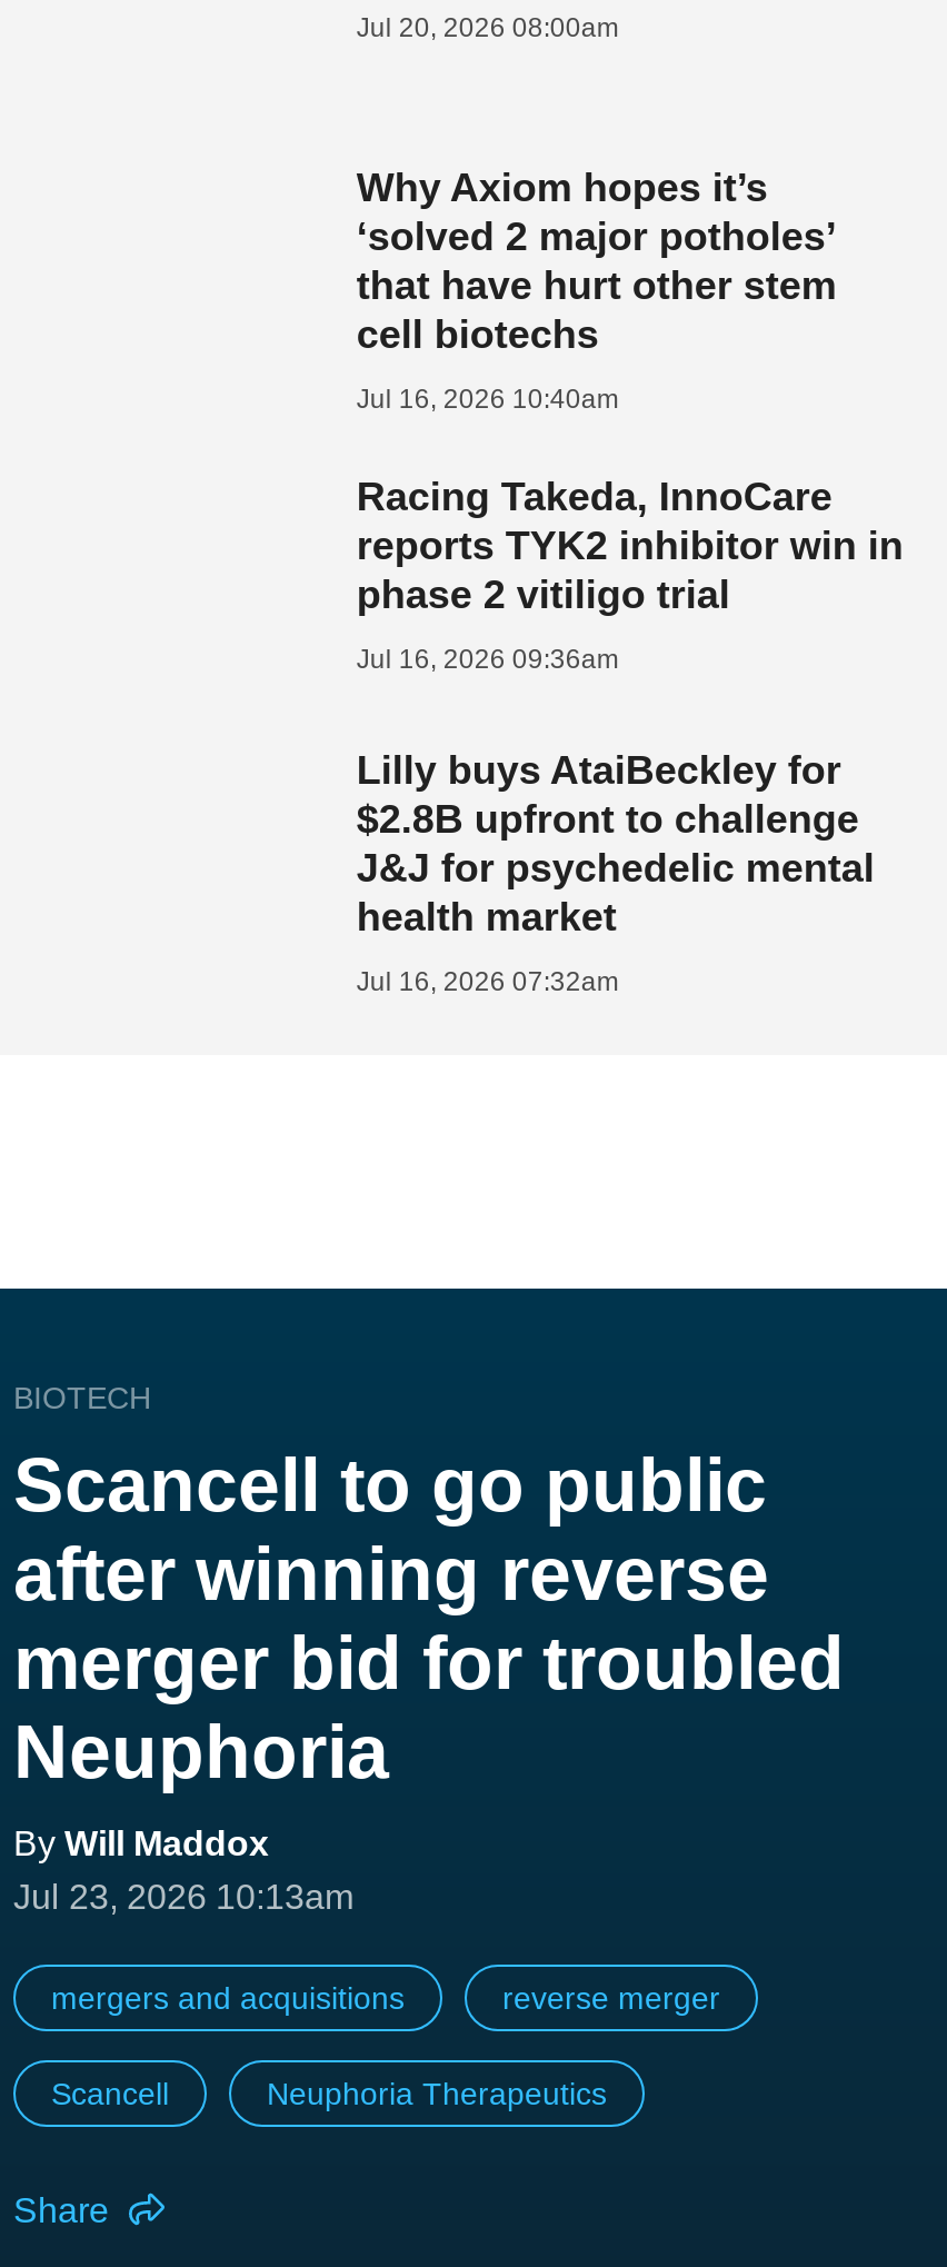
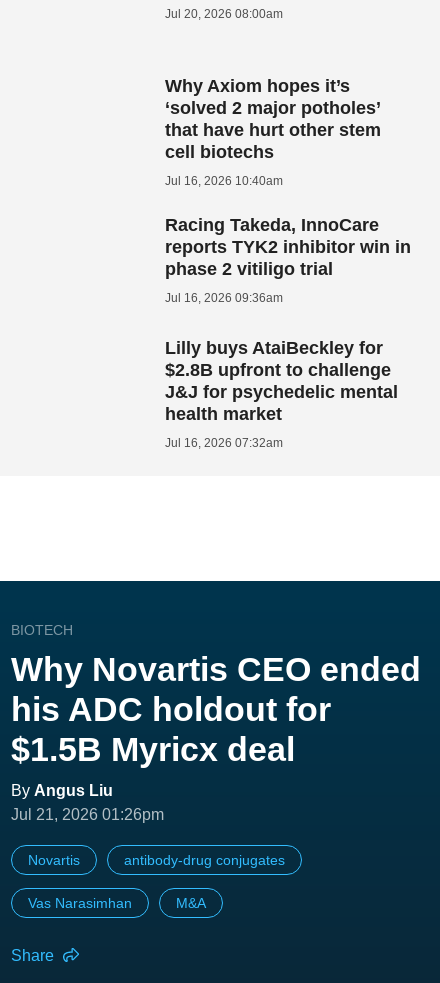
- Scancell to go public
- after winning reverse
- merger bid for troubled
- Neuphoria
- By Will Maddox
- Jul 23, 2026 10:13am
+ Why Novartis CEO ended
+ his ADC holdout for
+ $1.5B Myricx deal
+ By Angus Liu
+ Jul 21, 2026 01:26pm

- mergers and acquisitions
- reverse merger
+ Novartis
+ antibody-drug conjugates

- Scancell
- Neuphoria Therapeutics
+ Vas Narasimhan
+ M&A
